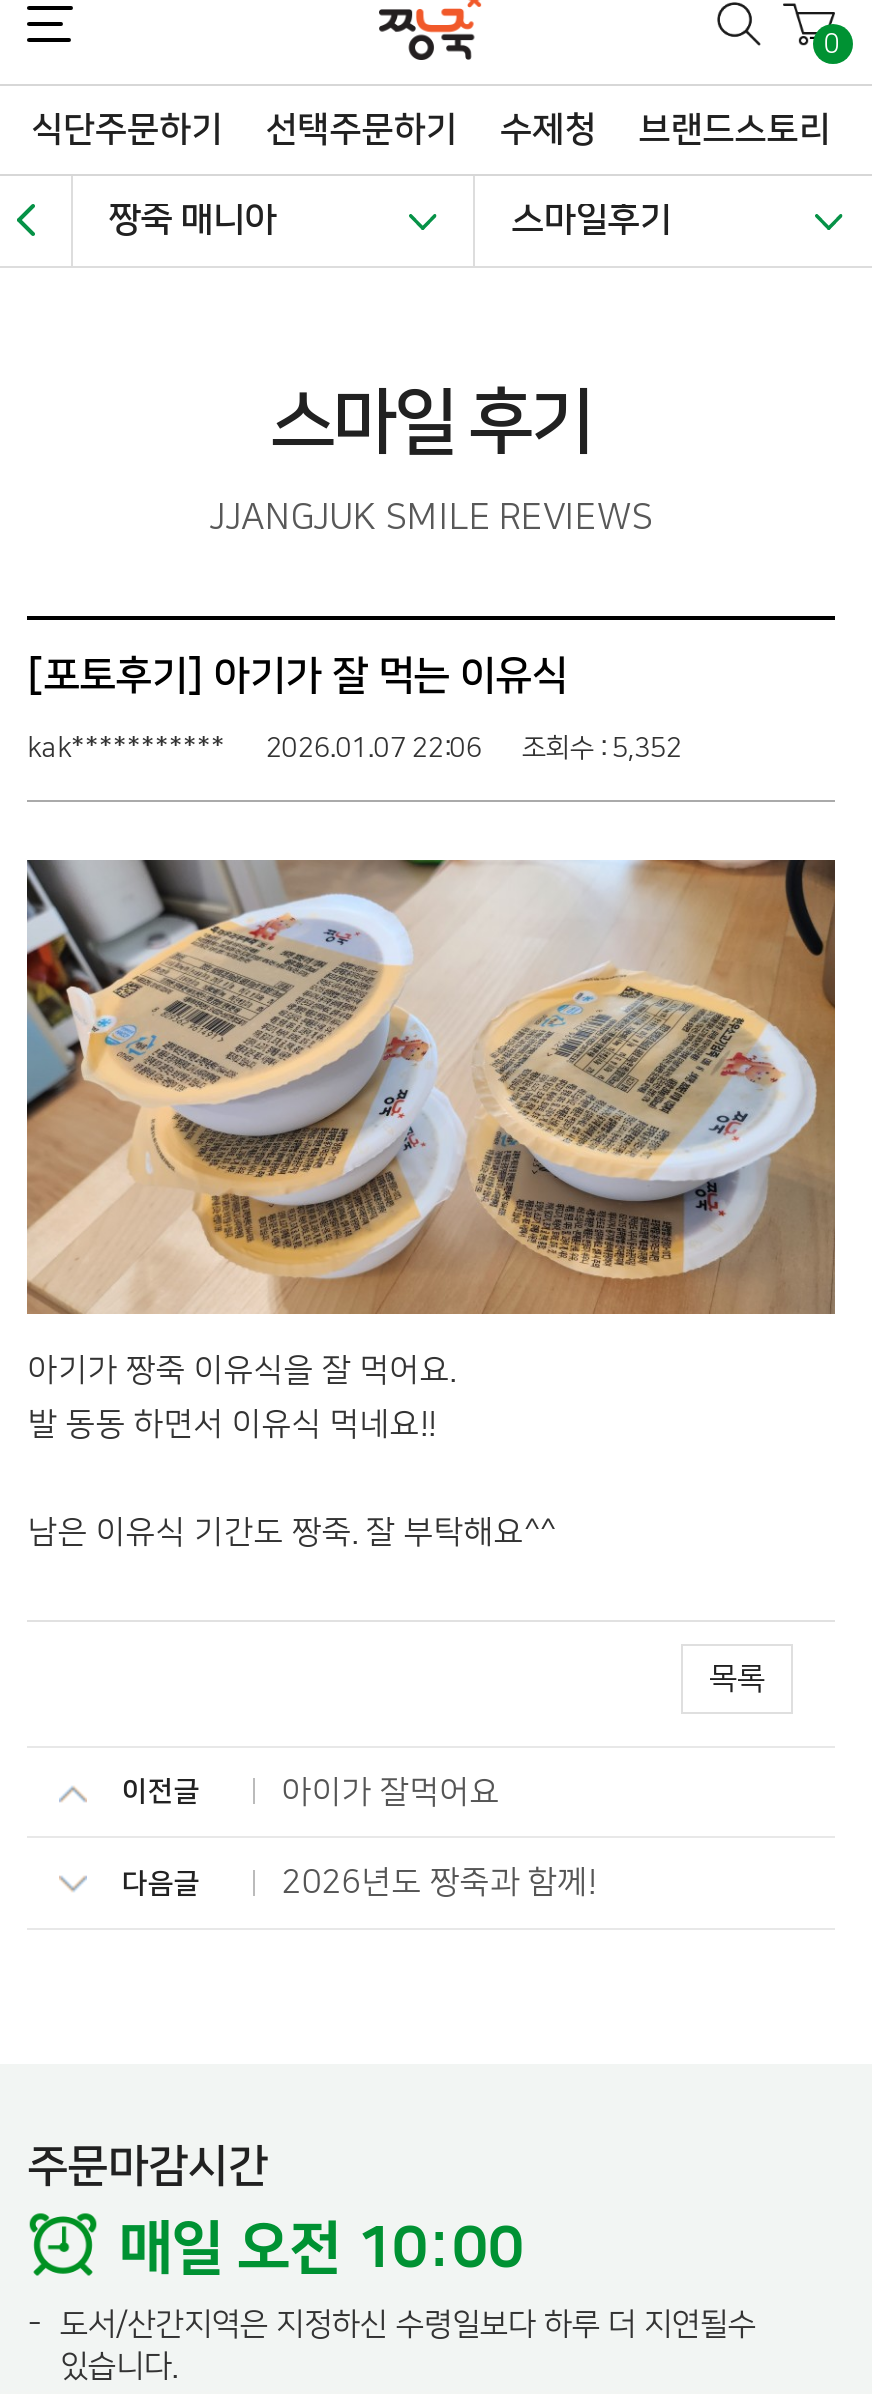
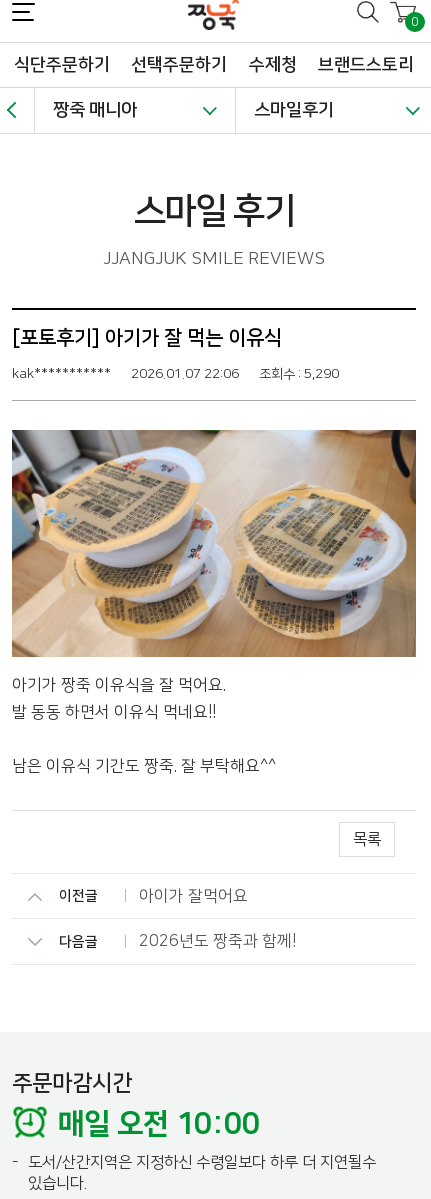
- 조회수 : 5,352
+ 조회수 : 5,290
